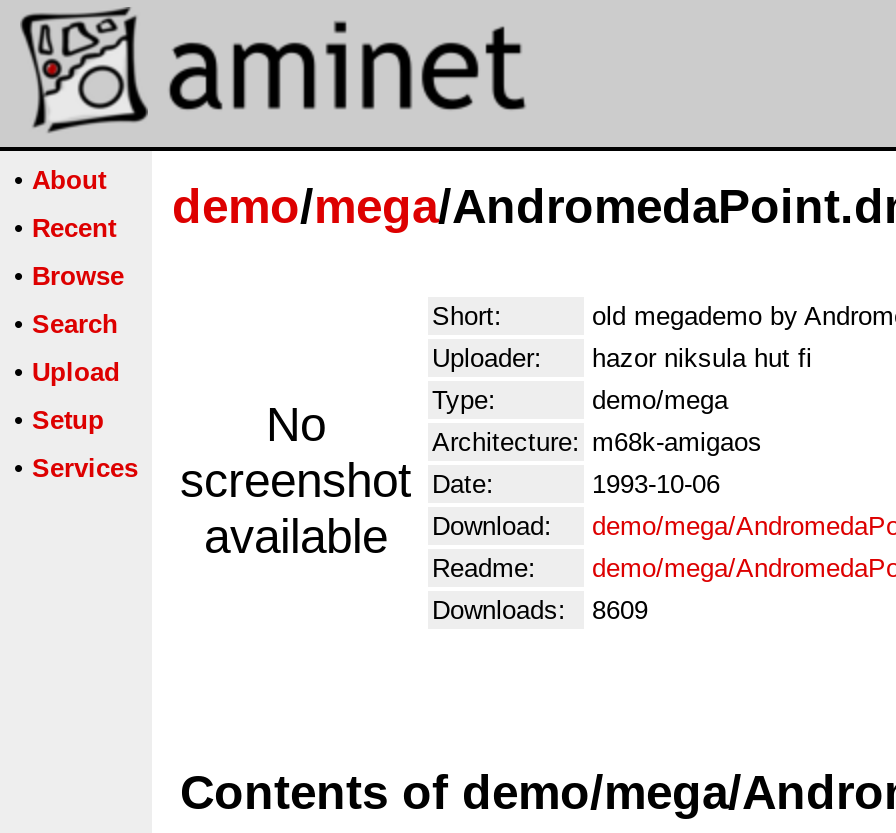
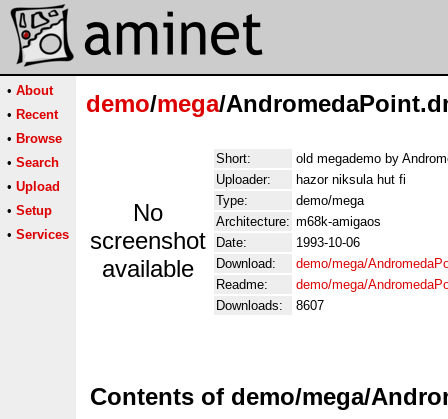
- Downloads: 8609
+ Downloads: 8607
